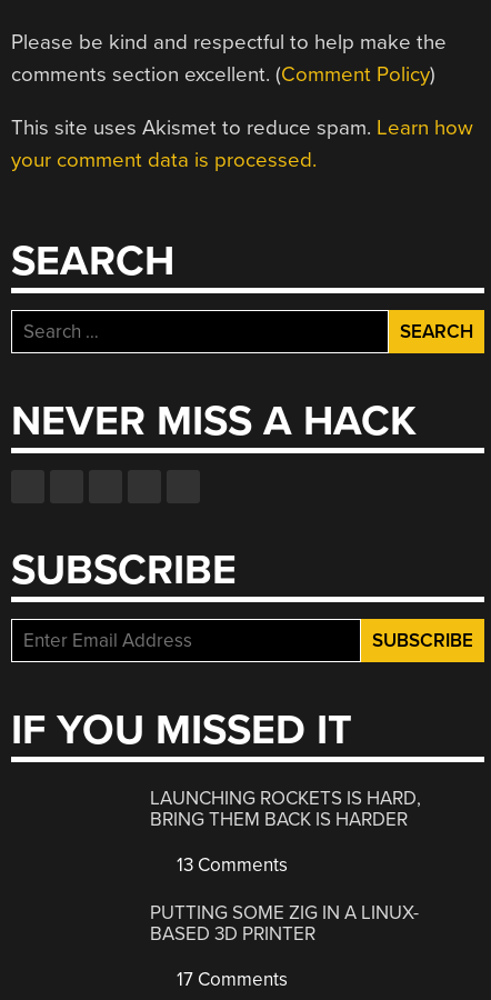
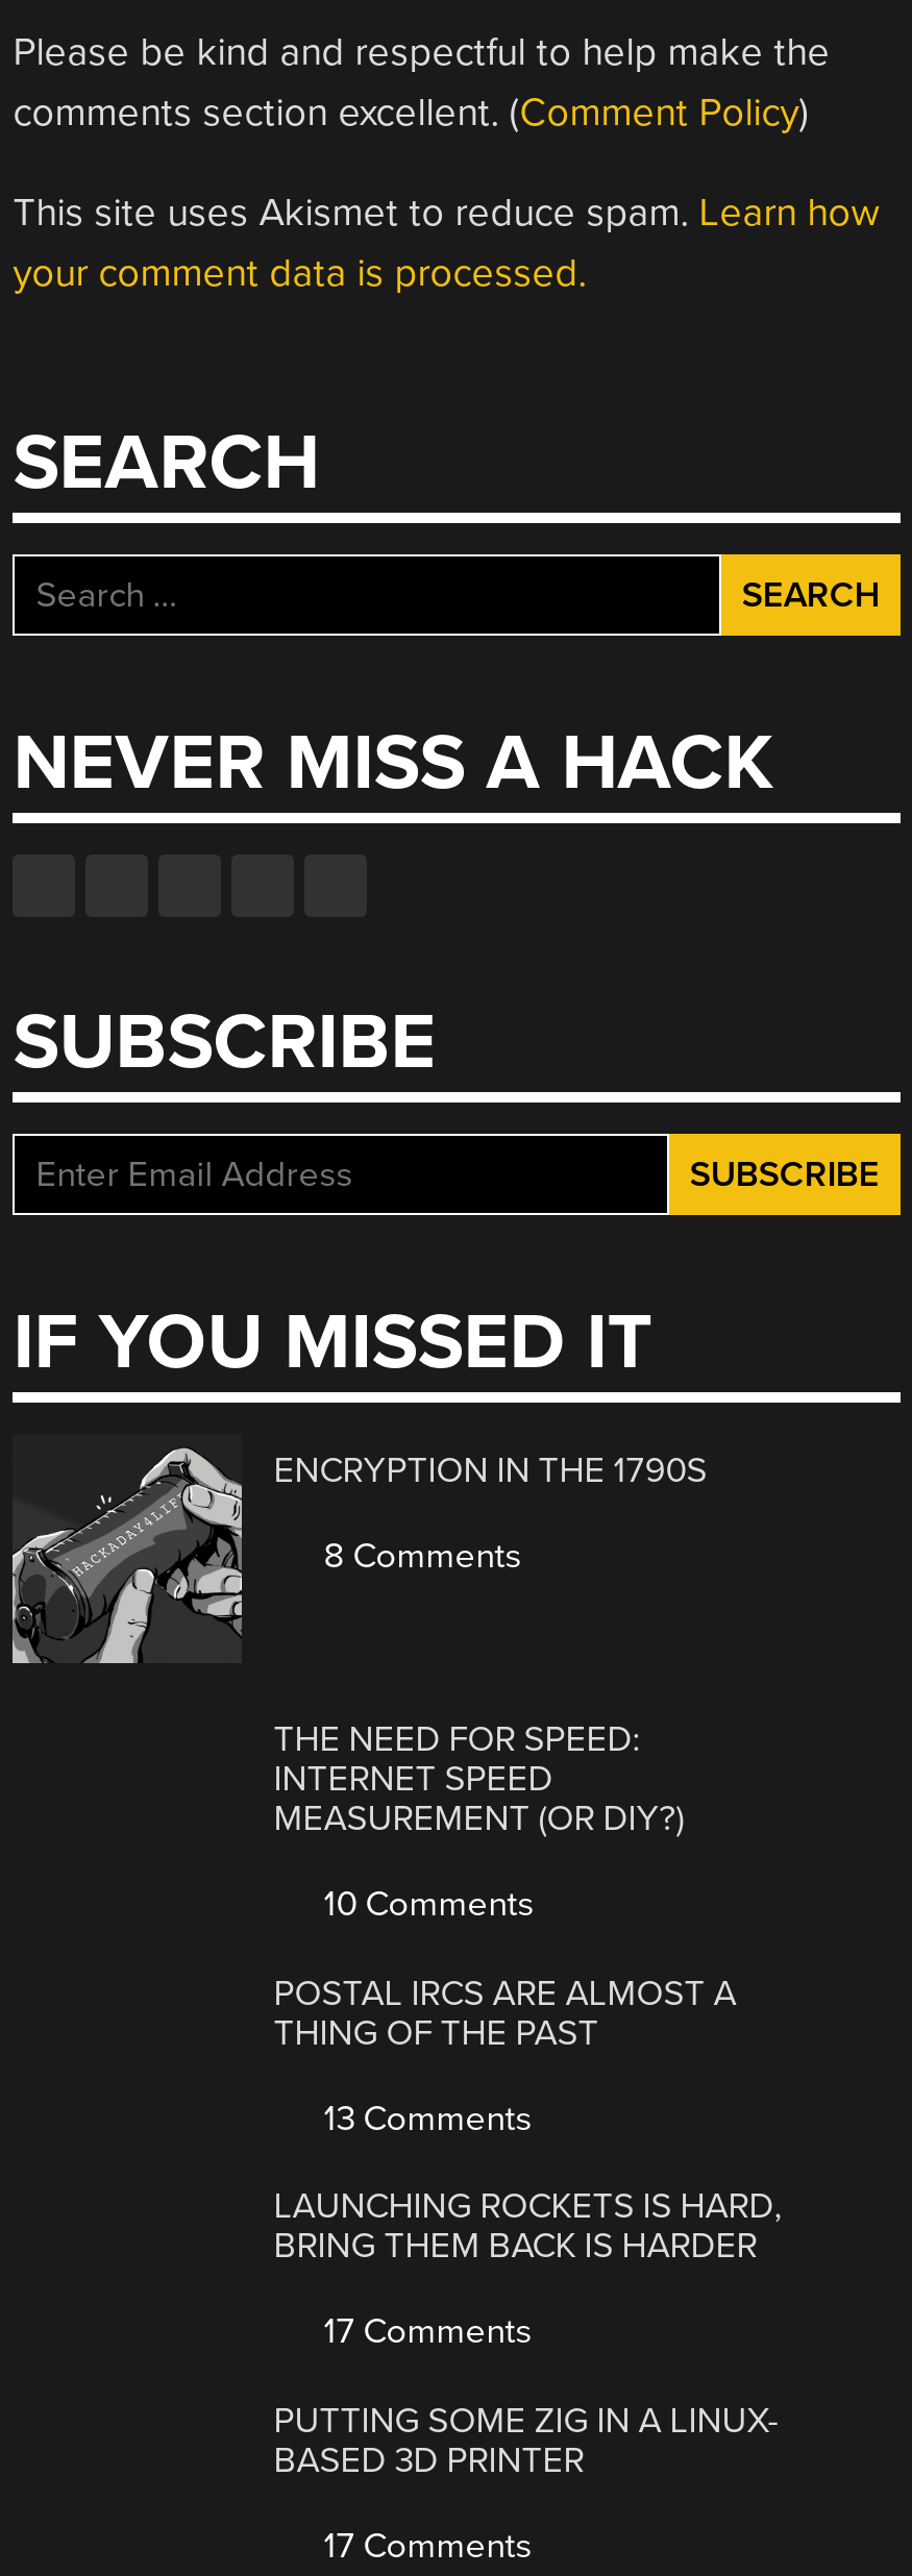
+ [image]
+ ENCRYPTION IN THE 1790S
+ 8 Comments

+ THE NEED FOR SPEED:
+ INTERNET SPEED
+ MEASUREMENT (OR DIY?)
+ 10 Comments
+ POSTAL IRCS ARE ALMOST A
+ THING OF THE PAST
+ 13 Comments

- 13 Comments
+ 17 Comments
